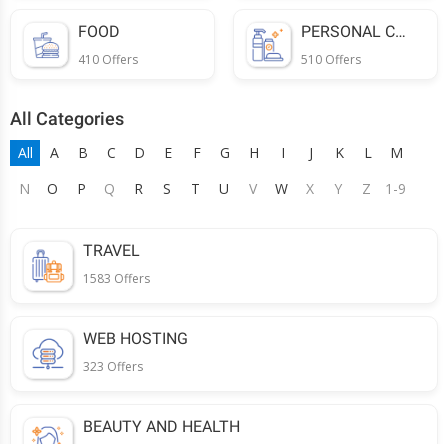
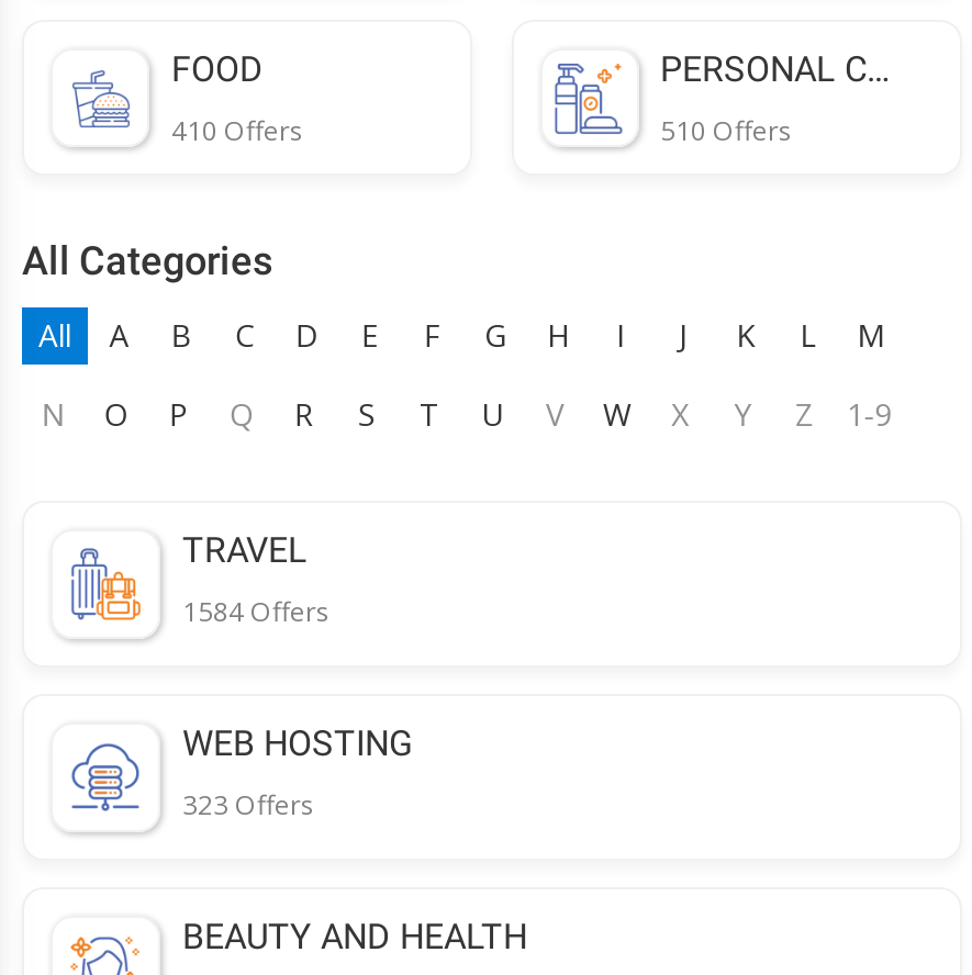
- 1583 Offers
+ 1584 Offers
